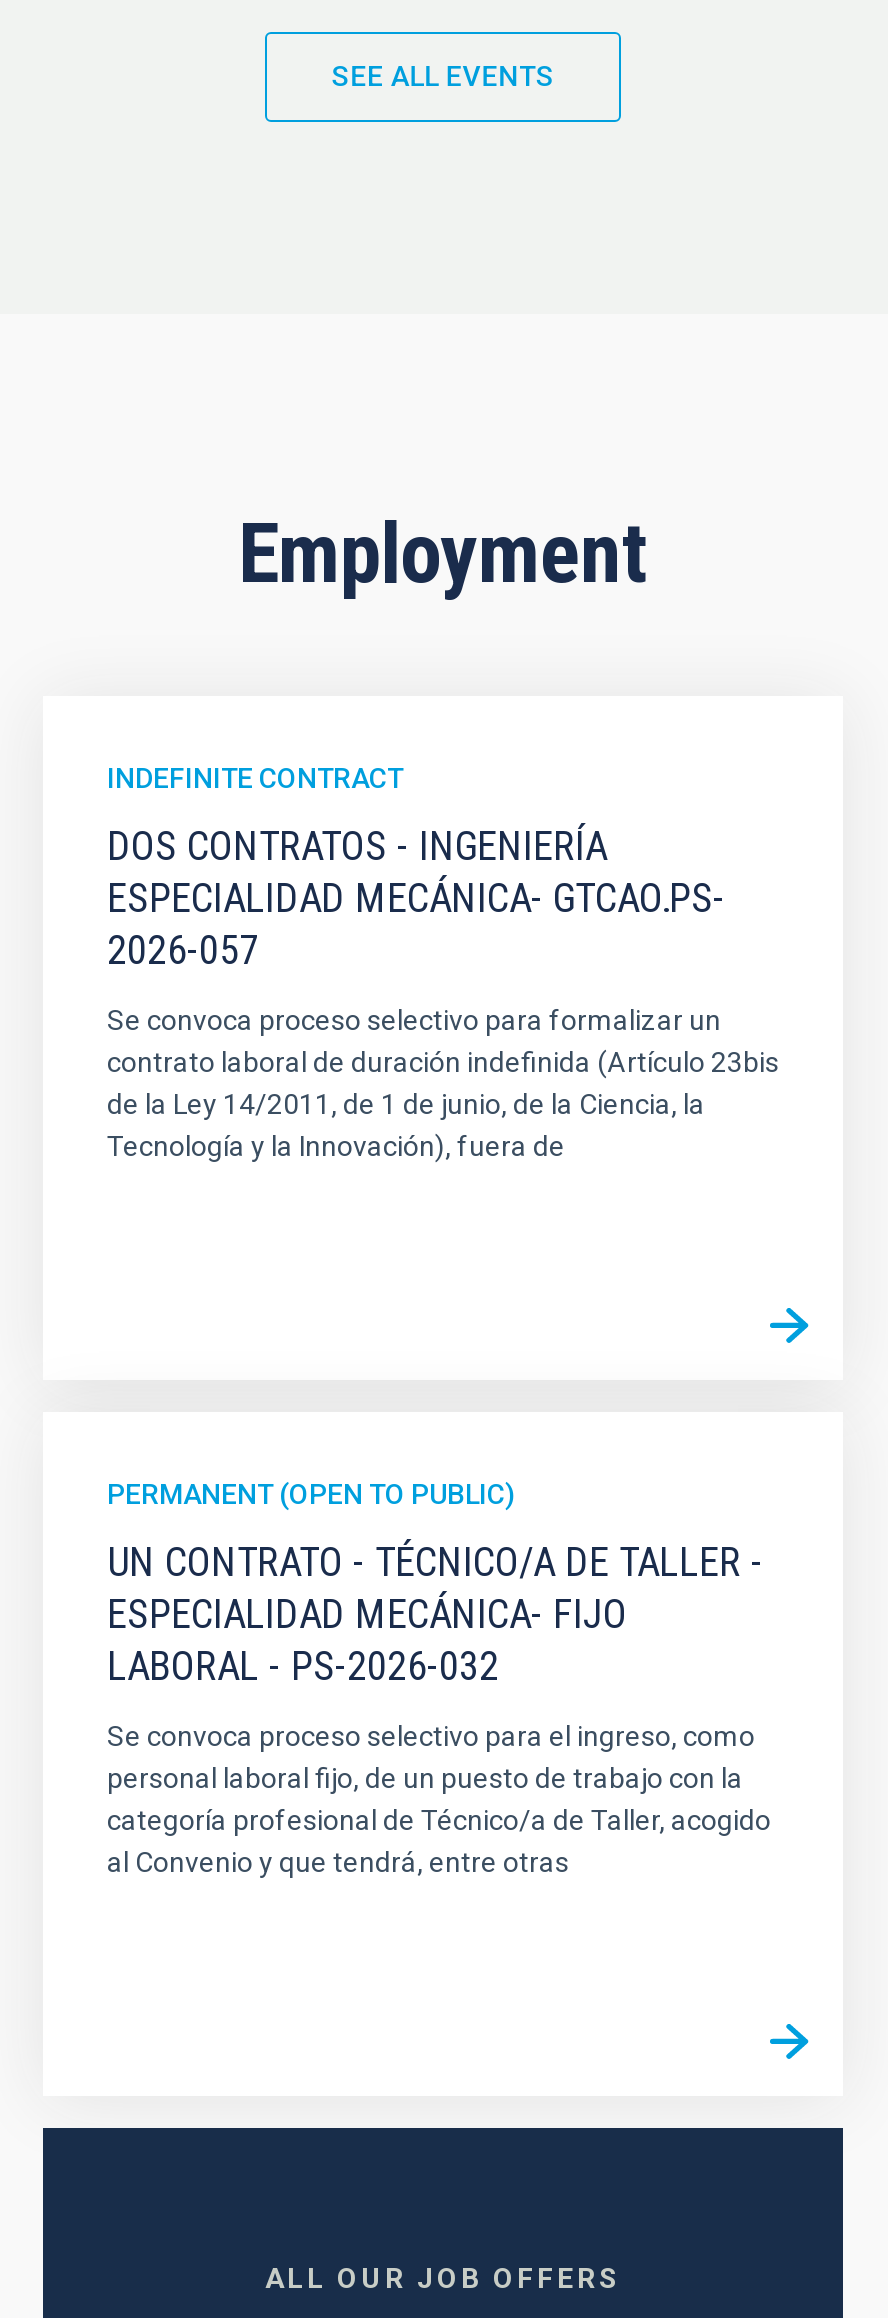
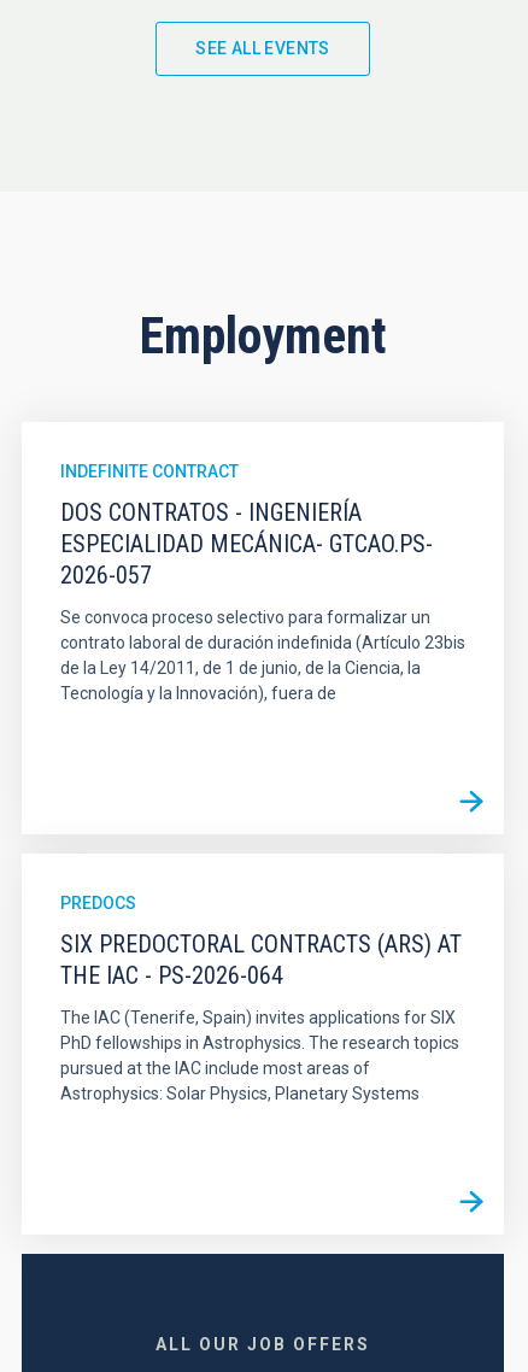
- PERMANENT (OPEN TO PUBLIC)
+ PREDOCS

- UN CONTRATO - TÉCNICO/A DE TALLER -
- ESPECIALIDAD MECÁNICA- FIJO
- LABORAL - PS-2026-032
+ SIX PREDOCTORAL CONTRACTS (ARS) AT
+ THE IAC - PS-2026-064

- Se convoca proceso selectivo para el ingreso, como
- personal laboral fijo, de un puesto de trabajo con la
- categoría profesional de Técnico/a de Taller, acogido
- al Convenio y que tendrá, entre otras
+ The IAC (Tenerife, Spain) invites applications for SIX
+ PhD fellowships in Astrophysics. The research topics
+ pursued at the IAC include most areas of
+ Astrophysics: Solar Physics, Planetary Systems
